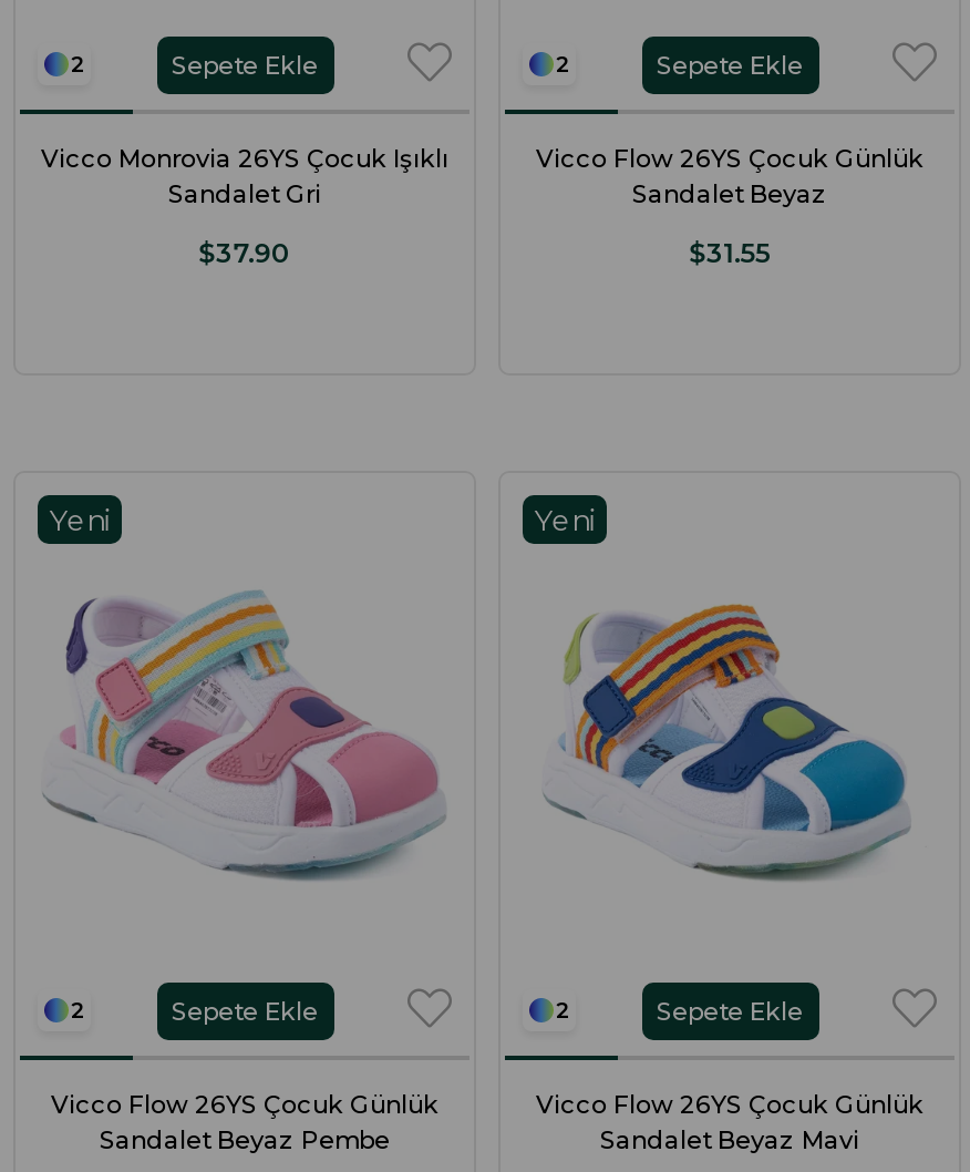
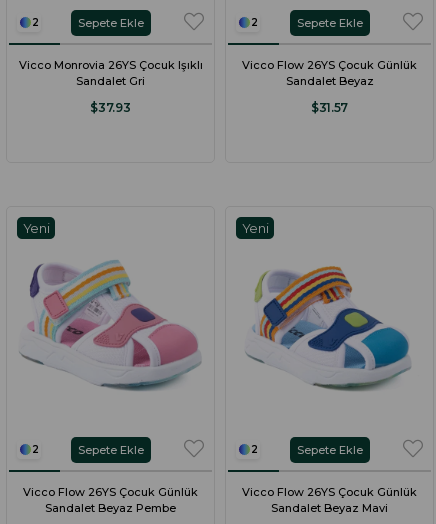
- $37.90
+ $37.93

- $31.55
+ $31.57
